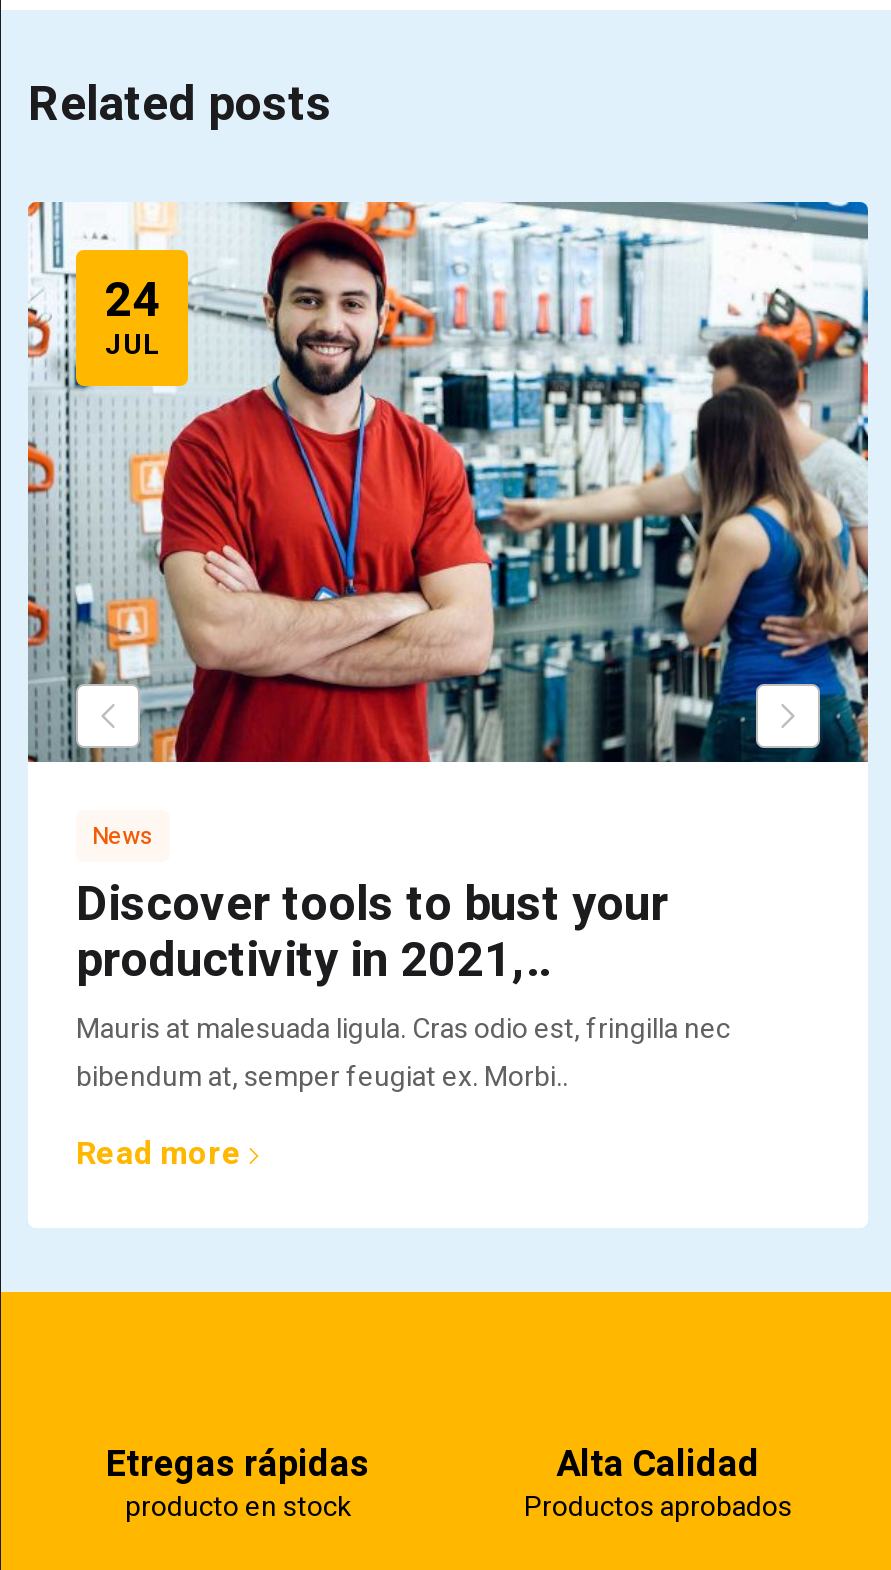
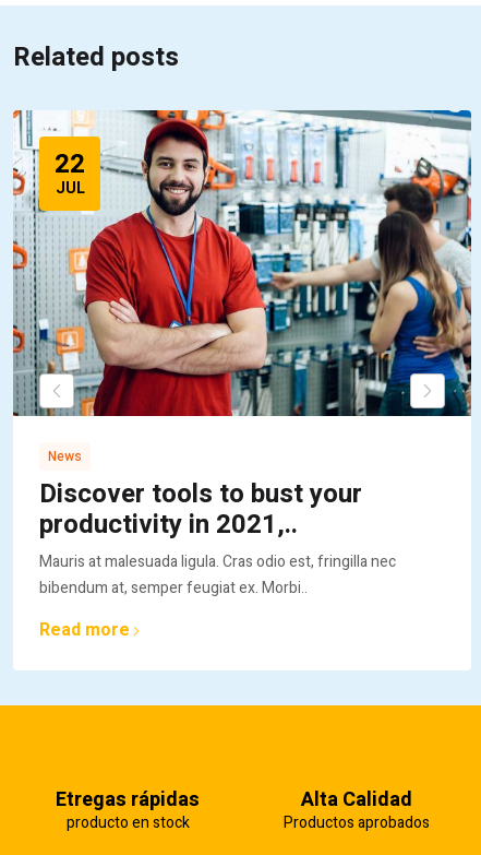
- 24
+ 22
